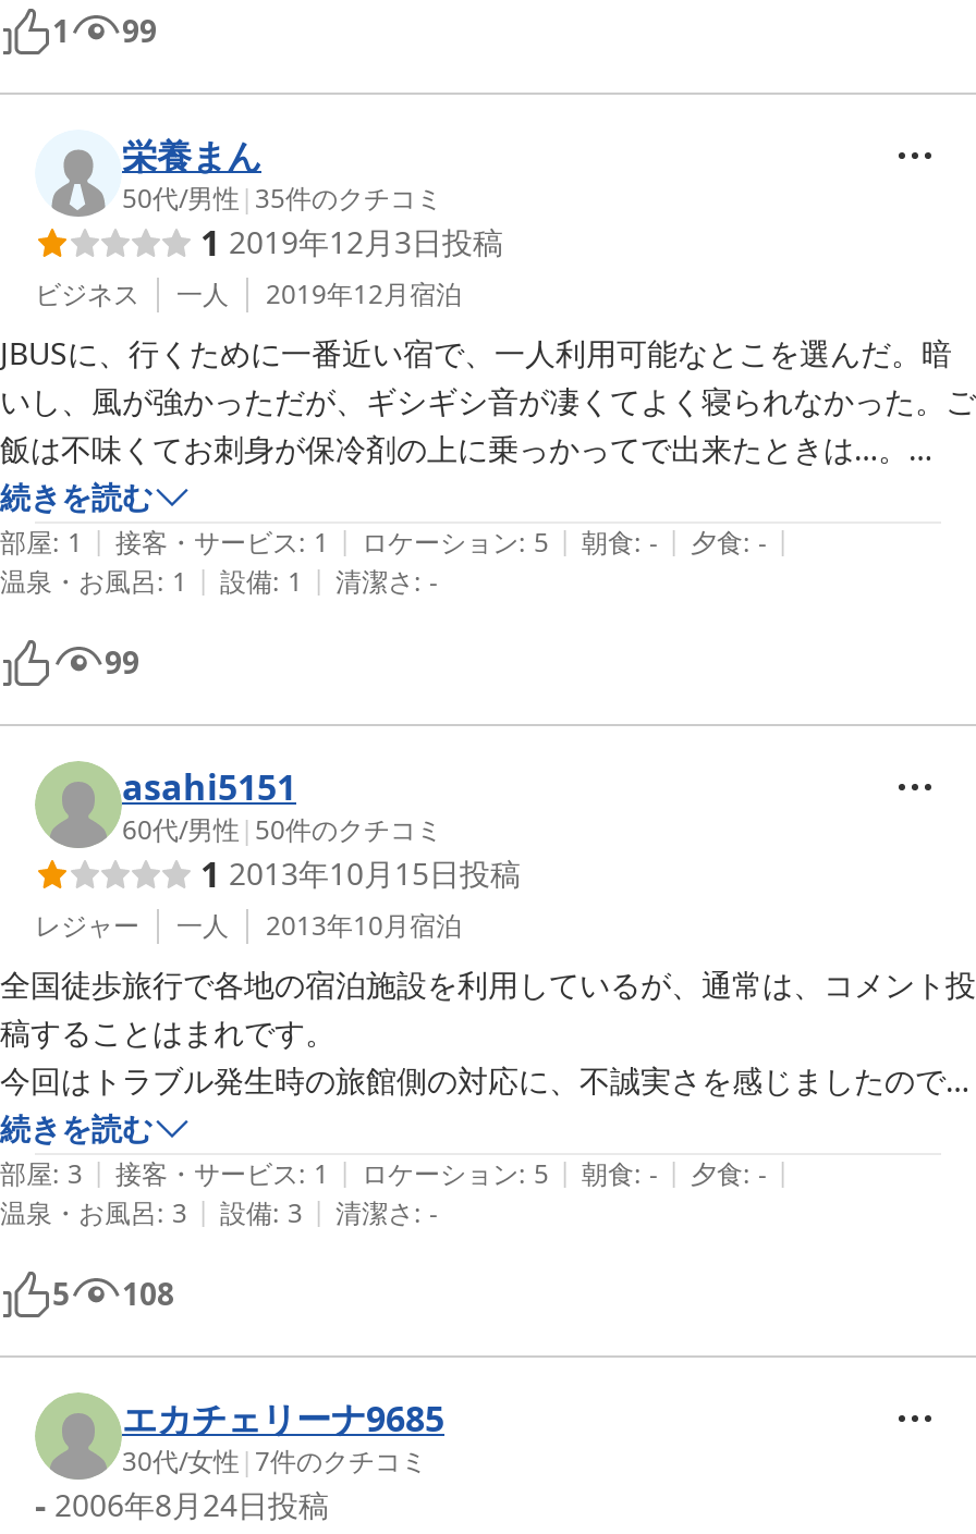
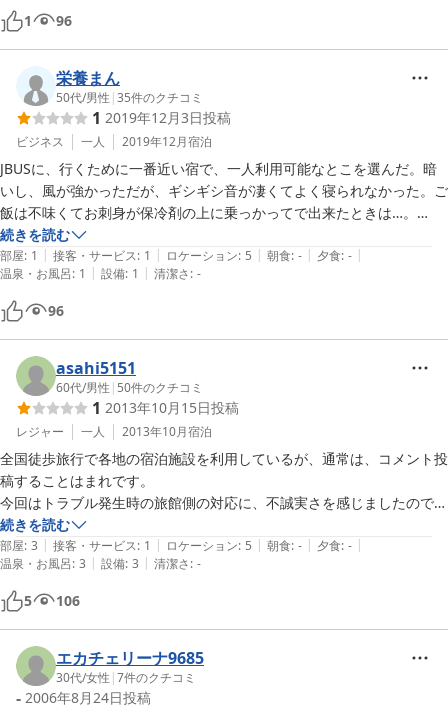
- 1 99
+ 1 96

- 99
+ 96

- 5 108
+ 5 106
